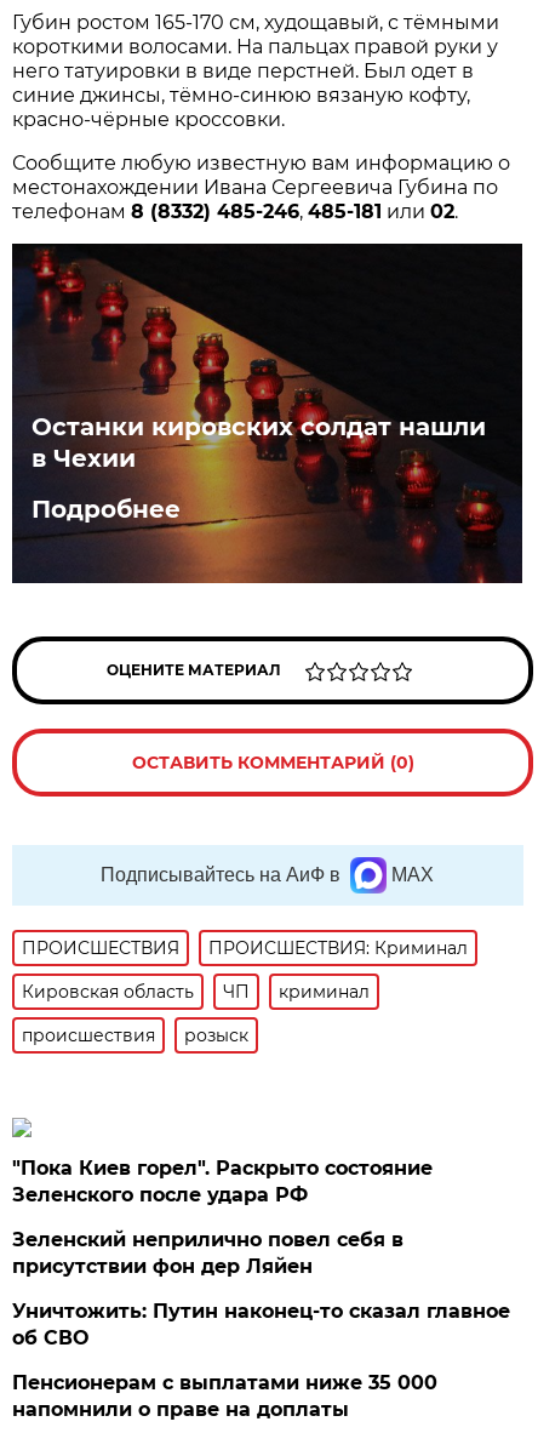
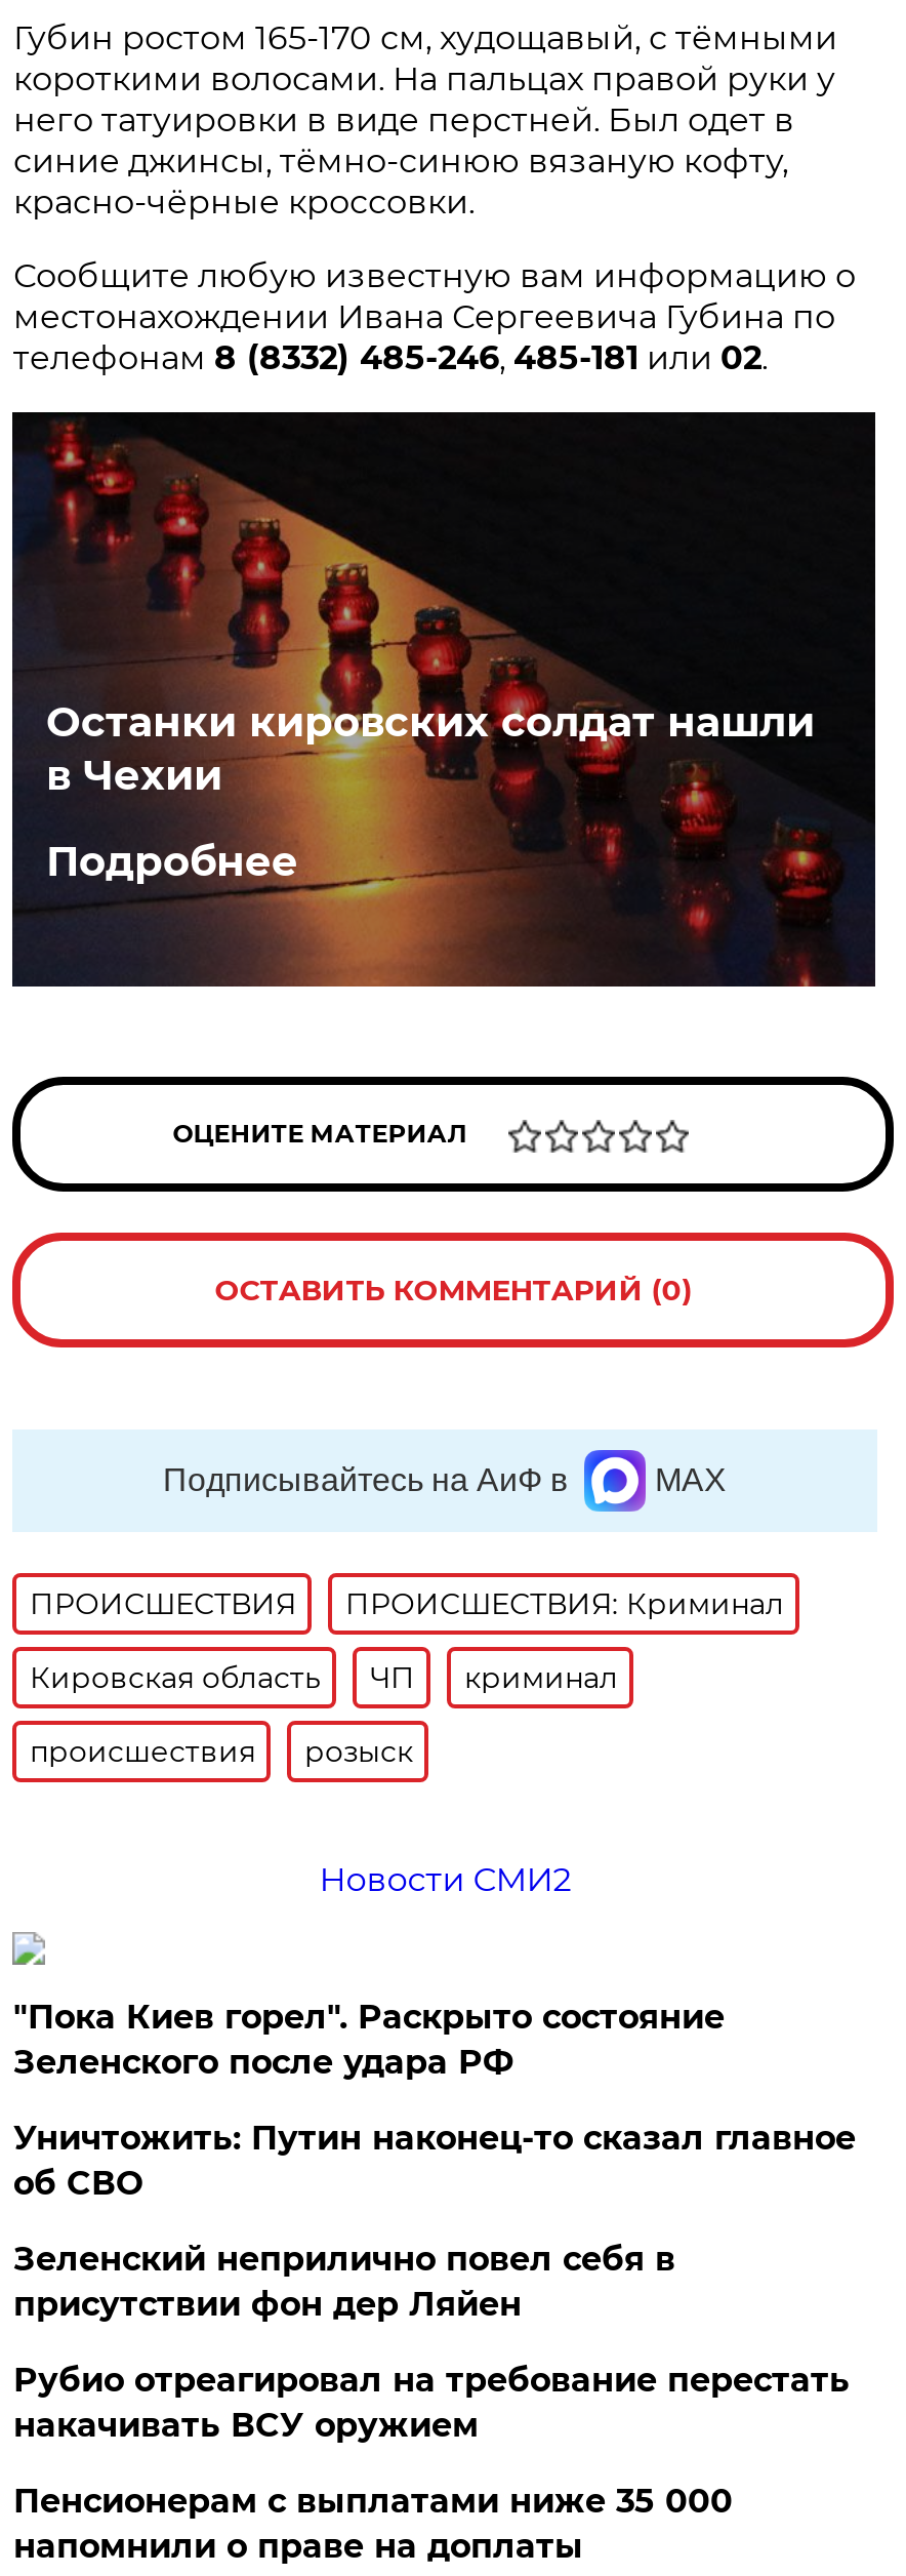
+ Новости СМИ2

+ Рубио отреагировал на требование перестать
+ накачивать ВСУ оружием

moved up: Уничтожить: Путин наконец-то сказал главное | об СВО
